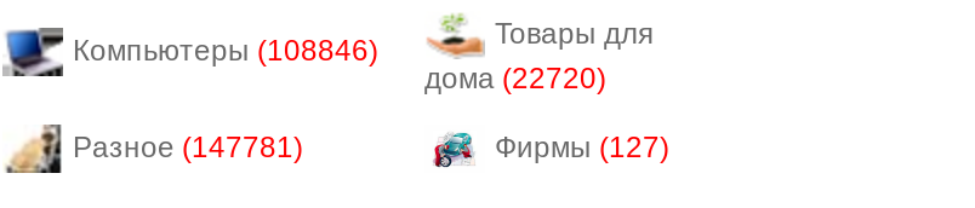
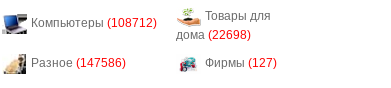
- Компьютеры (108846)
+ Компьютеры (108712)

- дома (22720)
+ дома (22698)

- Разное (147781)
+ Разное (147586)
